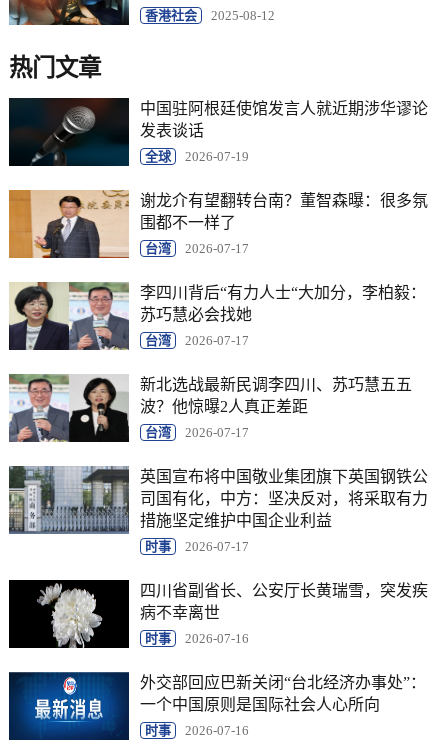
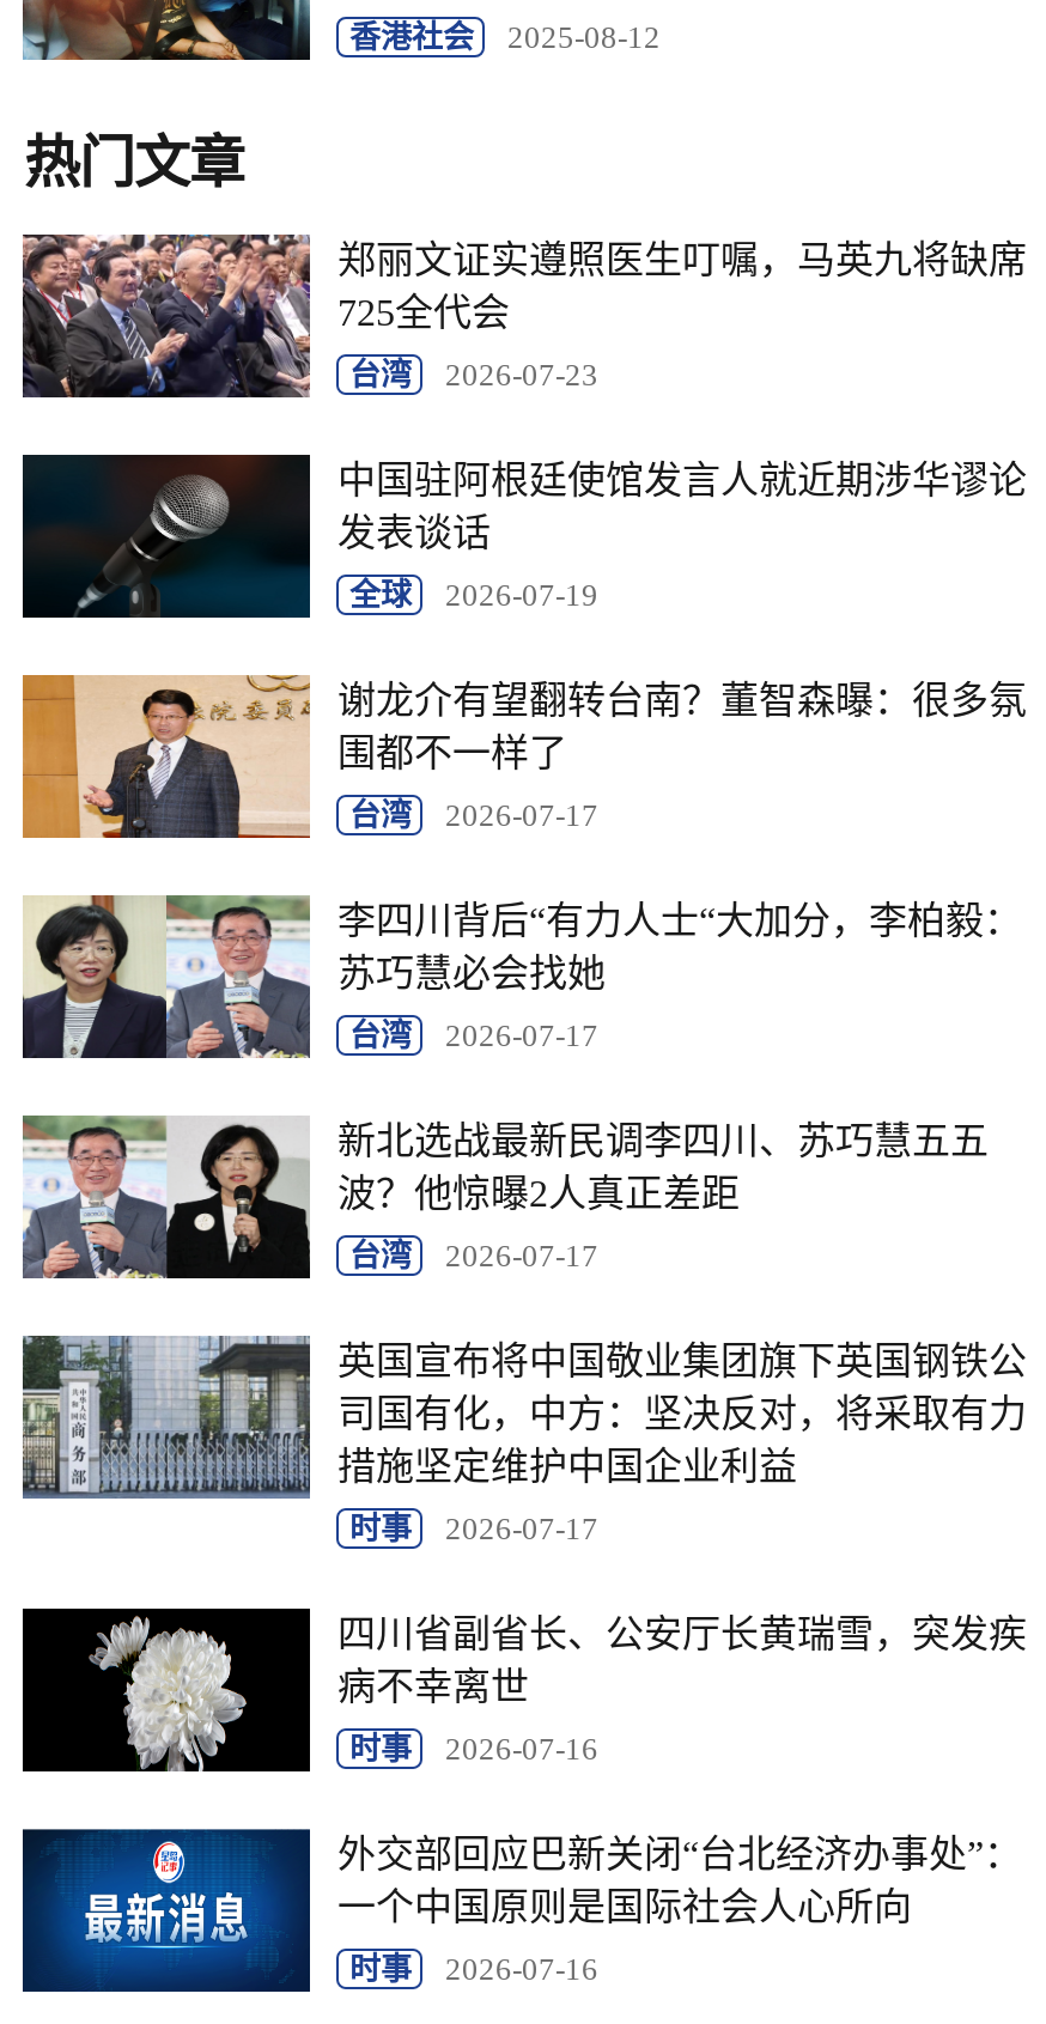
+ [image]
+ 郑丽文证实遵照医生叮嘱，马英九将缺席
+ 725全代会
+ 台湾
+ 2026-07-23
